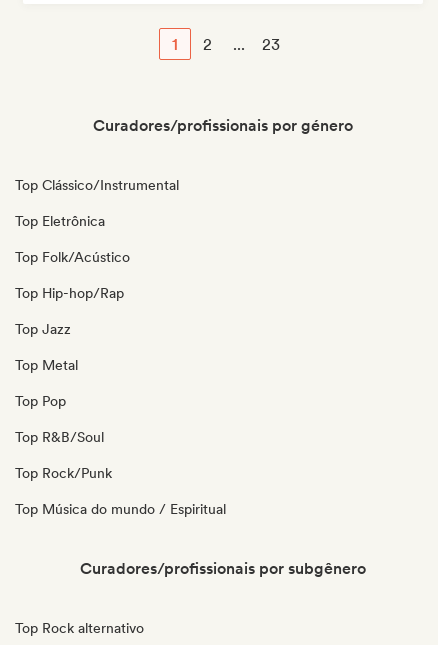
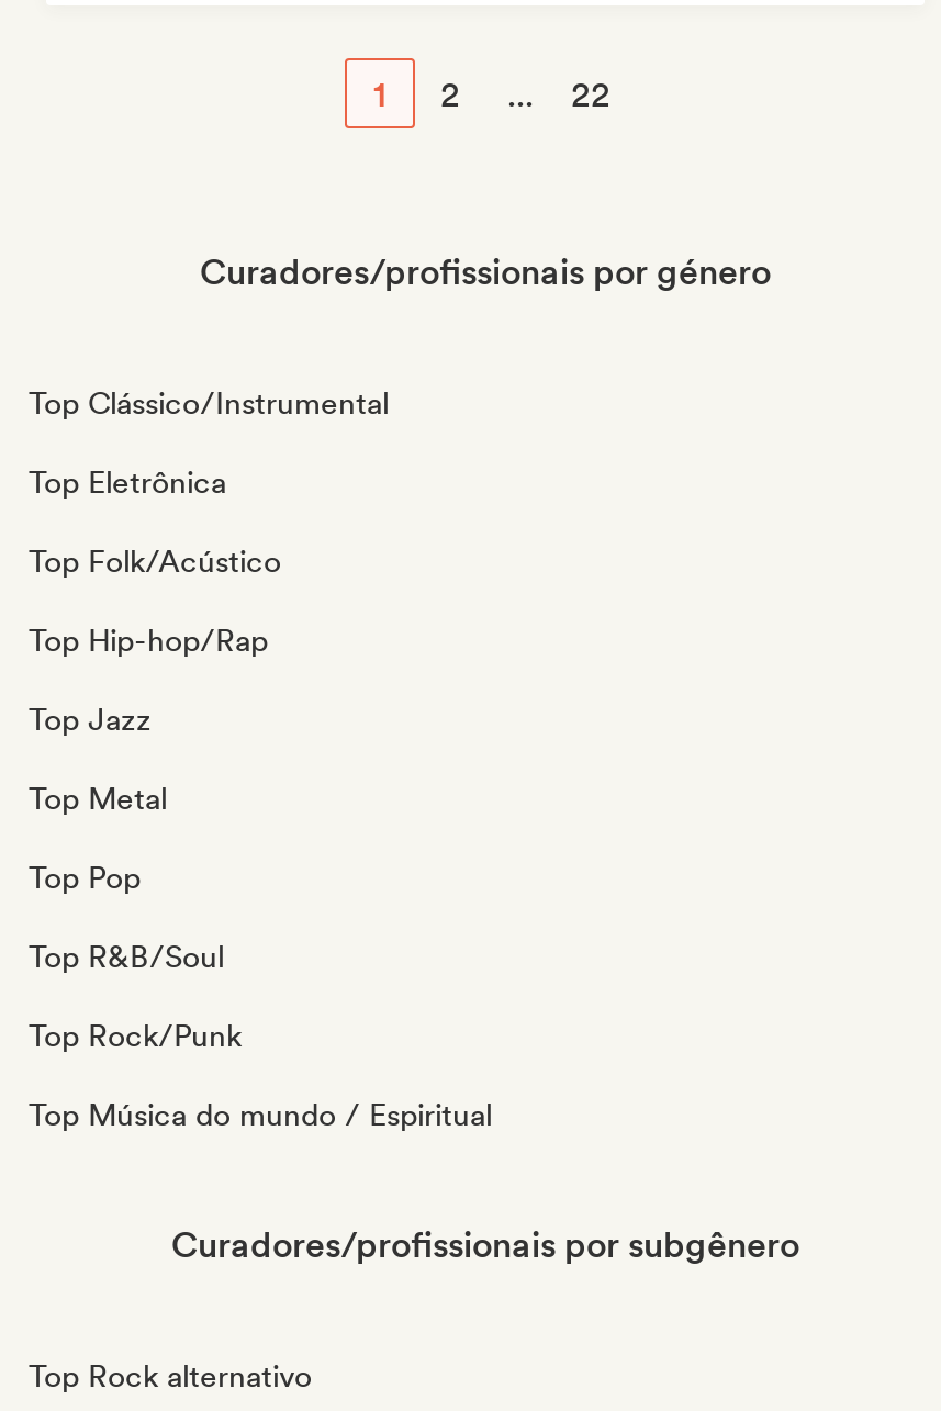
- 23
+ 22
